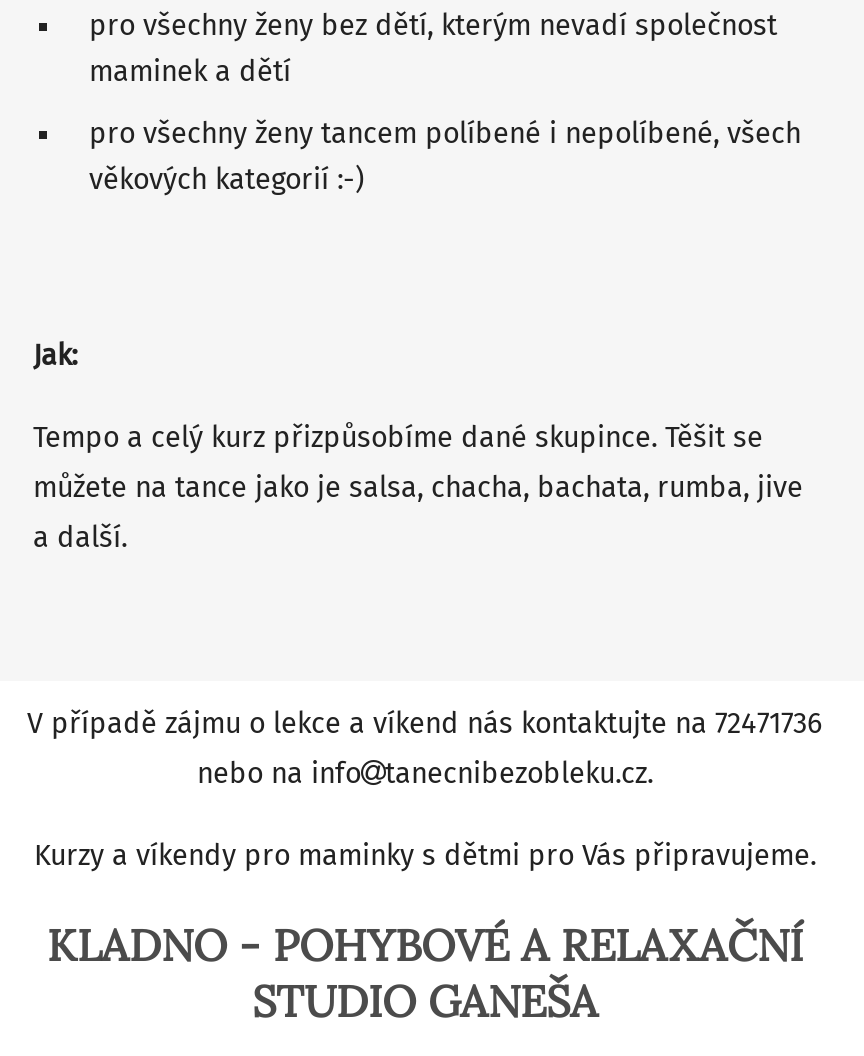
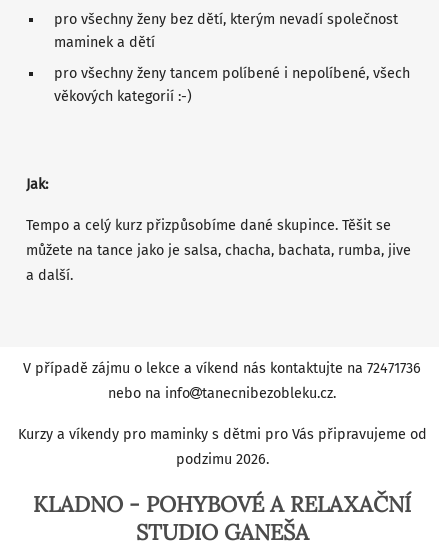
- Kurzy a víkendy pro maminky s dětmi pro Vás připravujeme.
+ Kurzy a víkendy pro maminky s dětmi pro Vás připravujeme od
+ podzimu 2026.
